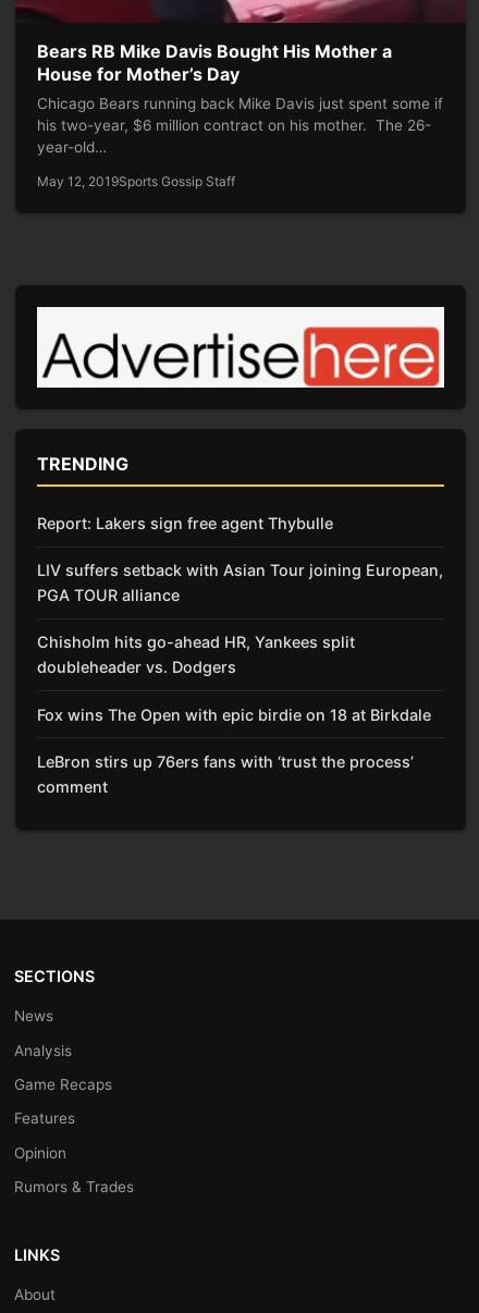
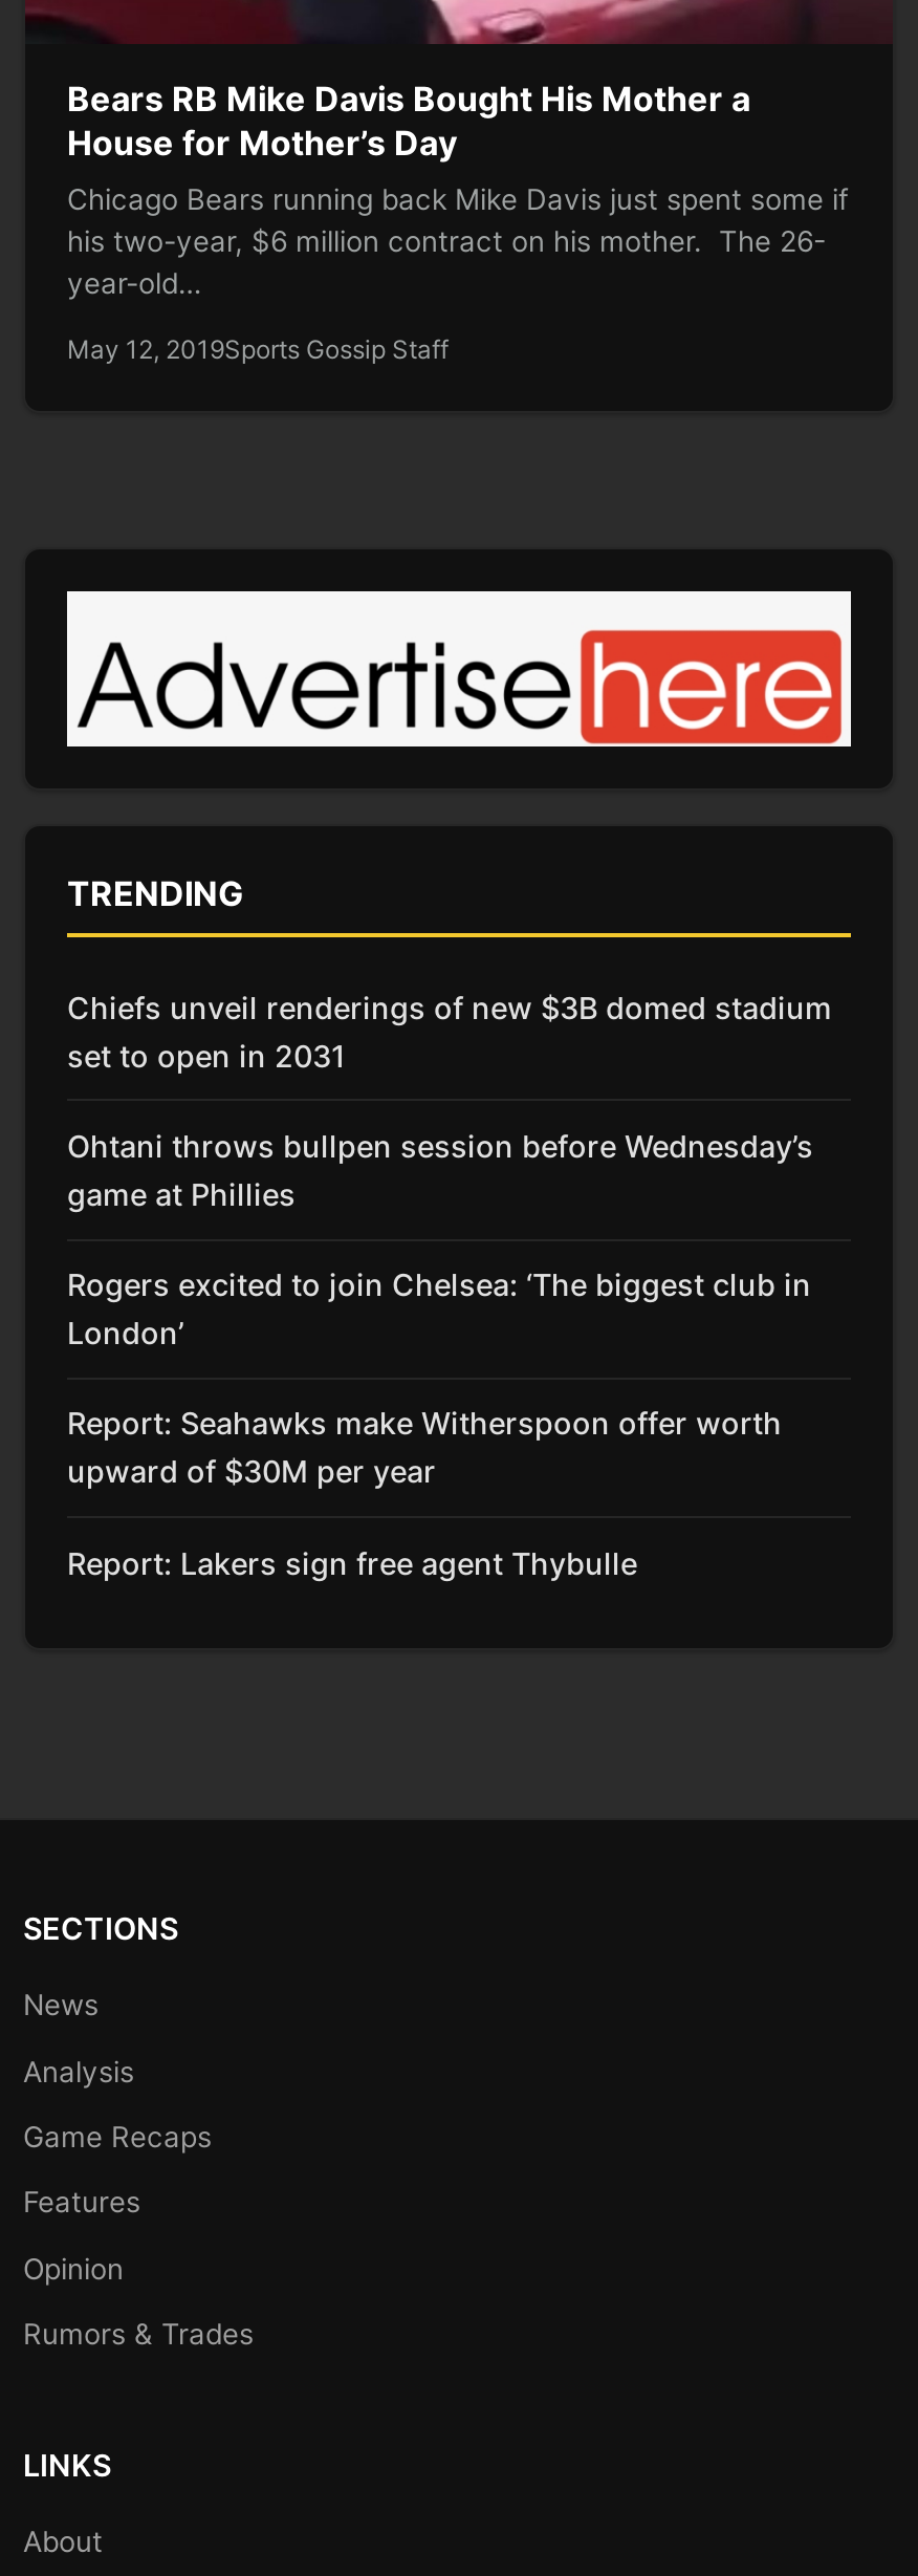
+ Chiefs unveil renderings of new $3B domed stadium
+ set to open in 2031
+ Ohtani throws bullpen session before Wednesday’s
+ game at Phillies
+ Rogers excited to join Chelsea: ‘The biggest club in
+ London’
+ Report: Seahawks make Witherspoon offer worth
+ upward of $30M per year

moved down: Report: Lakers sign free agent Thybulle

- LIV suffers setback with Asian Tour joining European,
- PGA TOUR alliance
- Chisholm hits go-ahead HR, Yankees split
- doubleheader vs. Dodgers
- Fox wins The Open with epic birdie on 18 at Birkdale
- LeBron stirs up 76ers fans with ‘trust the process’
- comment
